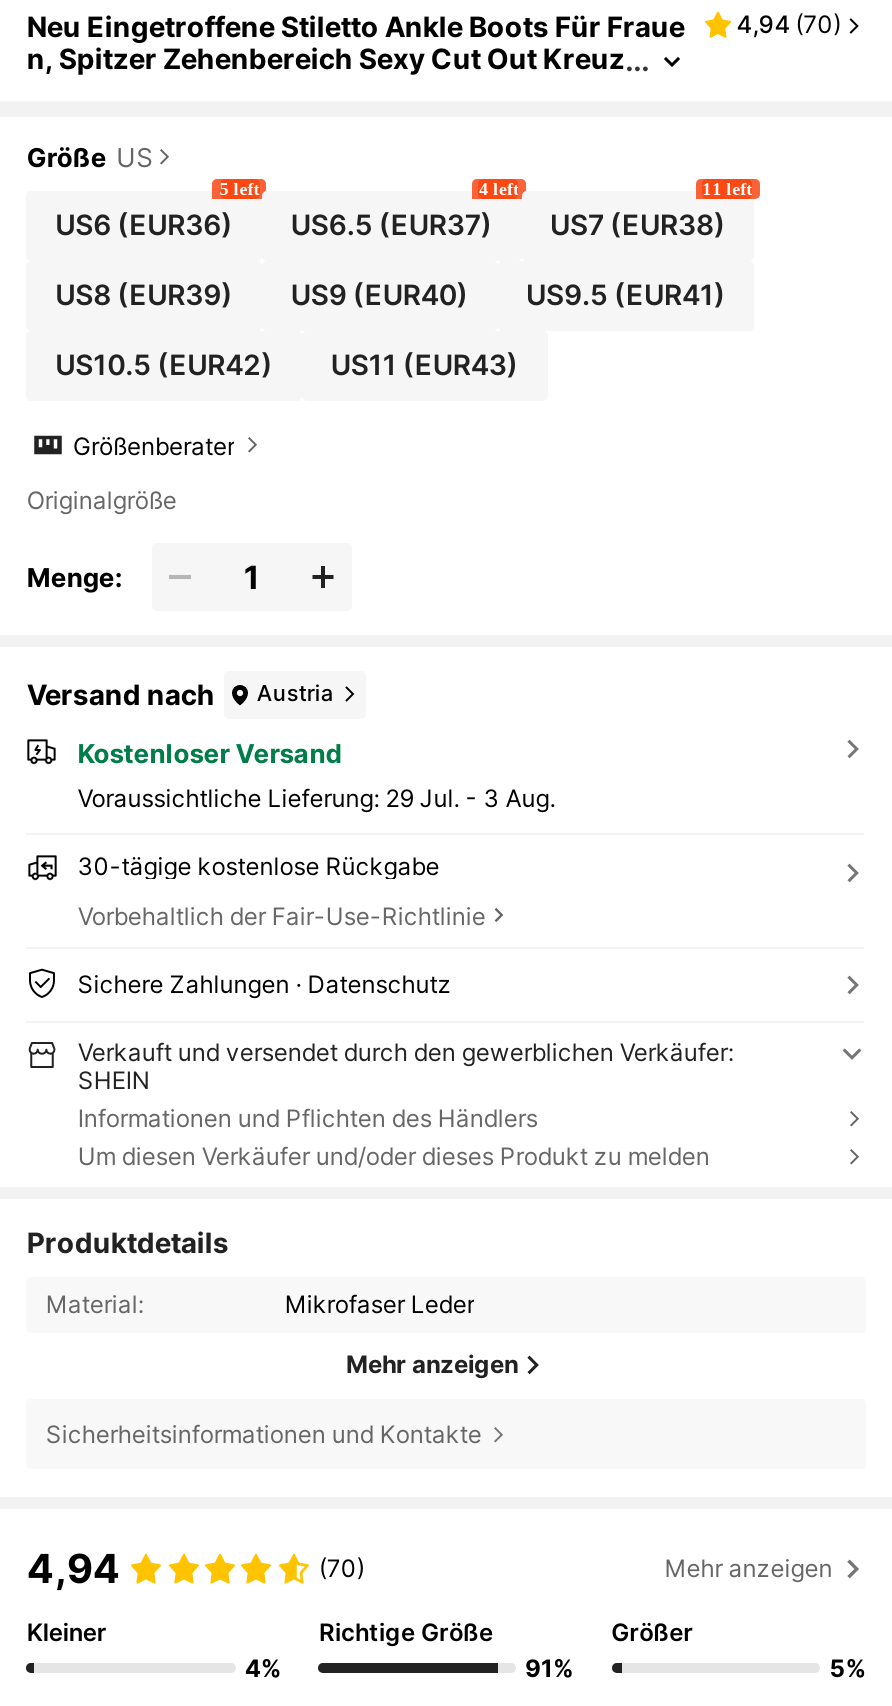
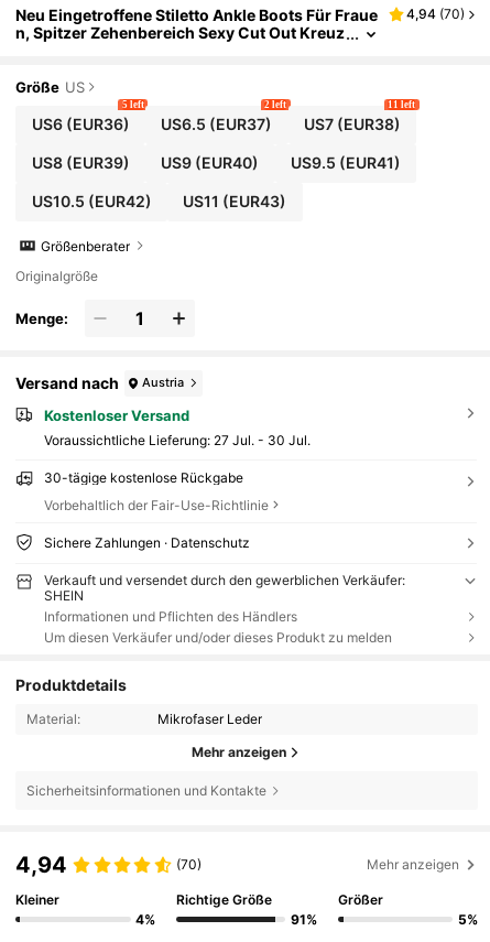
- 4 left
+ 2 left

- Voraussichtliche Lieferung: 29 Jul. - 3 Aug.
+ Voraussichtliche Lieferung: 27 Jul. - 30 Jul.
